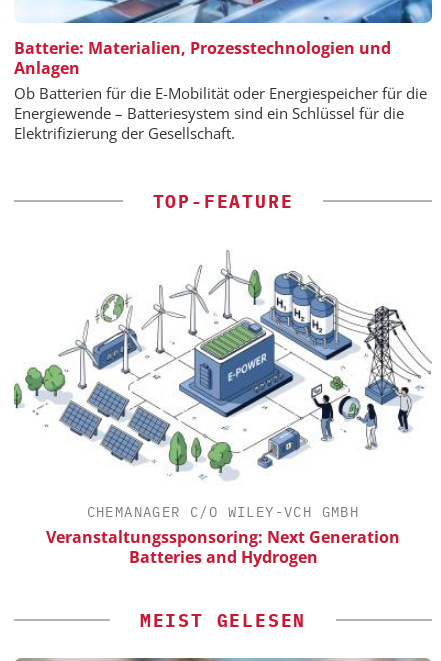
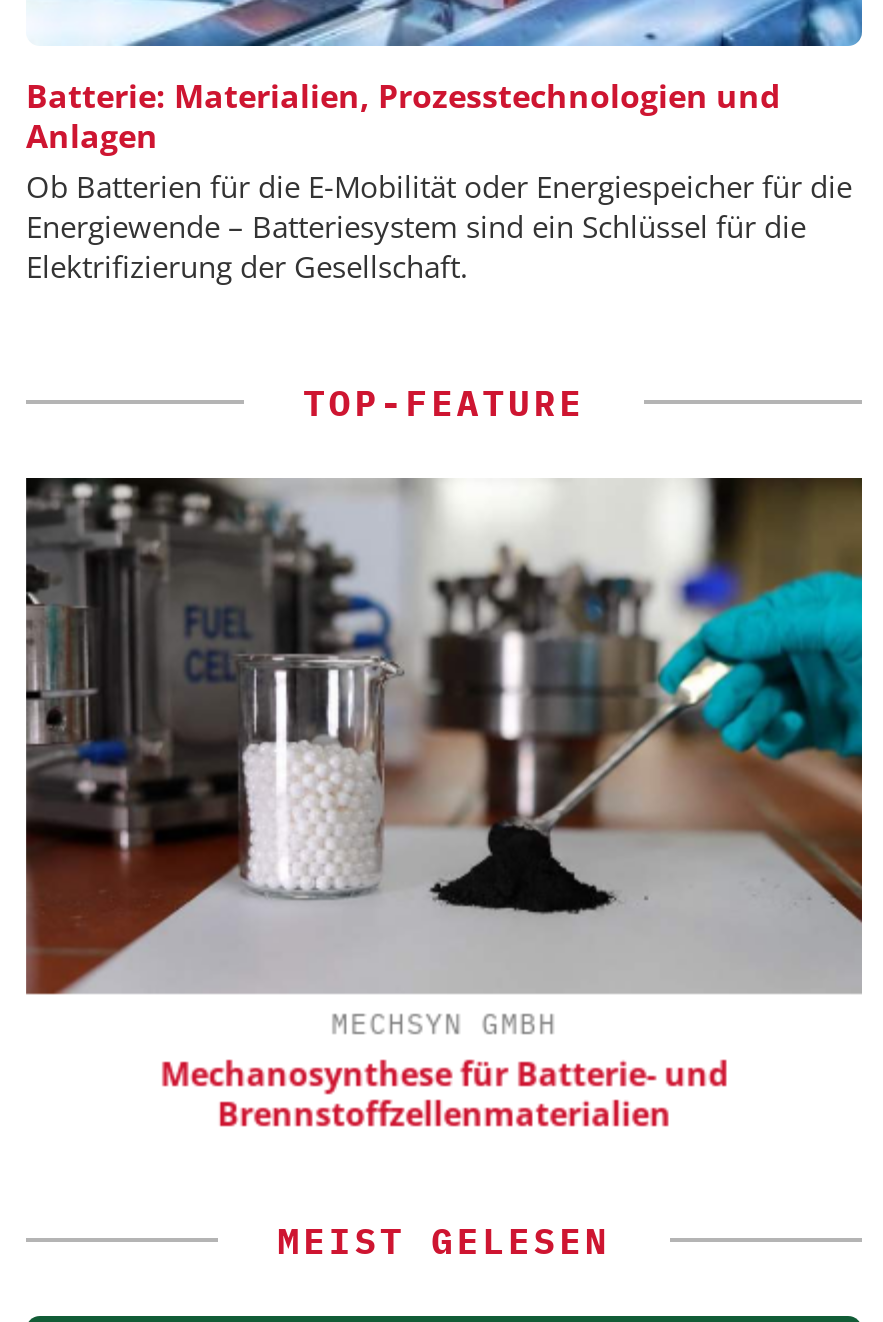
- [image]
- CHEMANAGER C/O WILEY-VCH GMBH
- Veranstaltungssponsoring: Next Generation
- Batteries and Hydrogen
+ [image]
+ MECHSYN GMBH
+ Mechanosynthese für Batterie- und
+ Brennstoffzellenmaterialien
